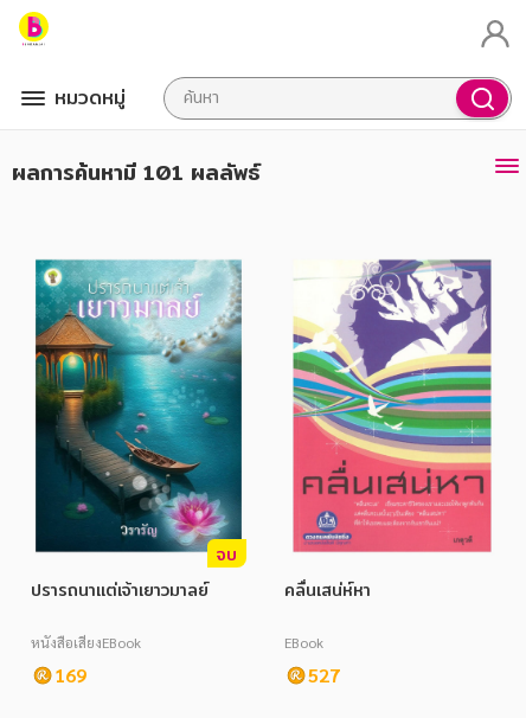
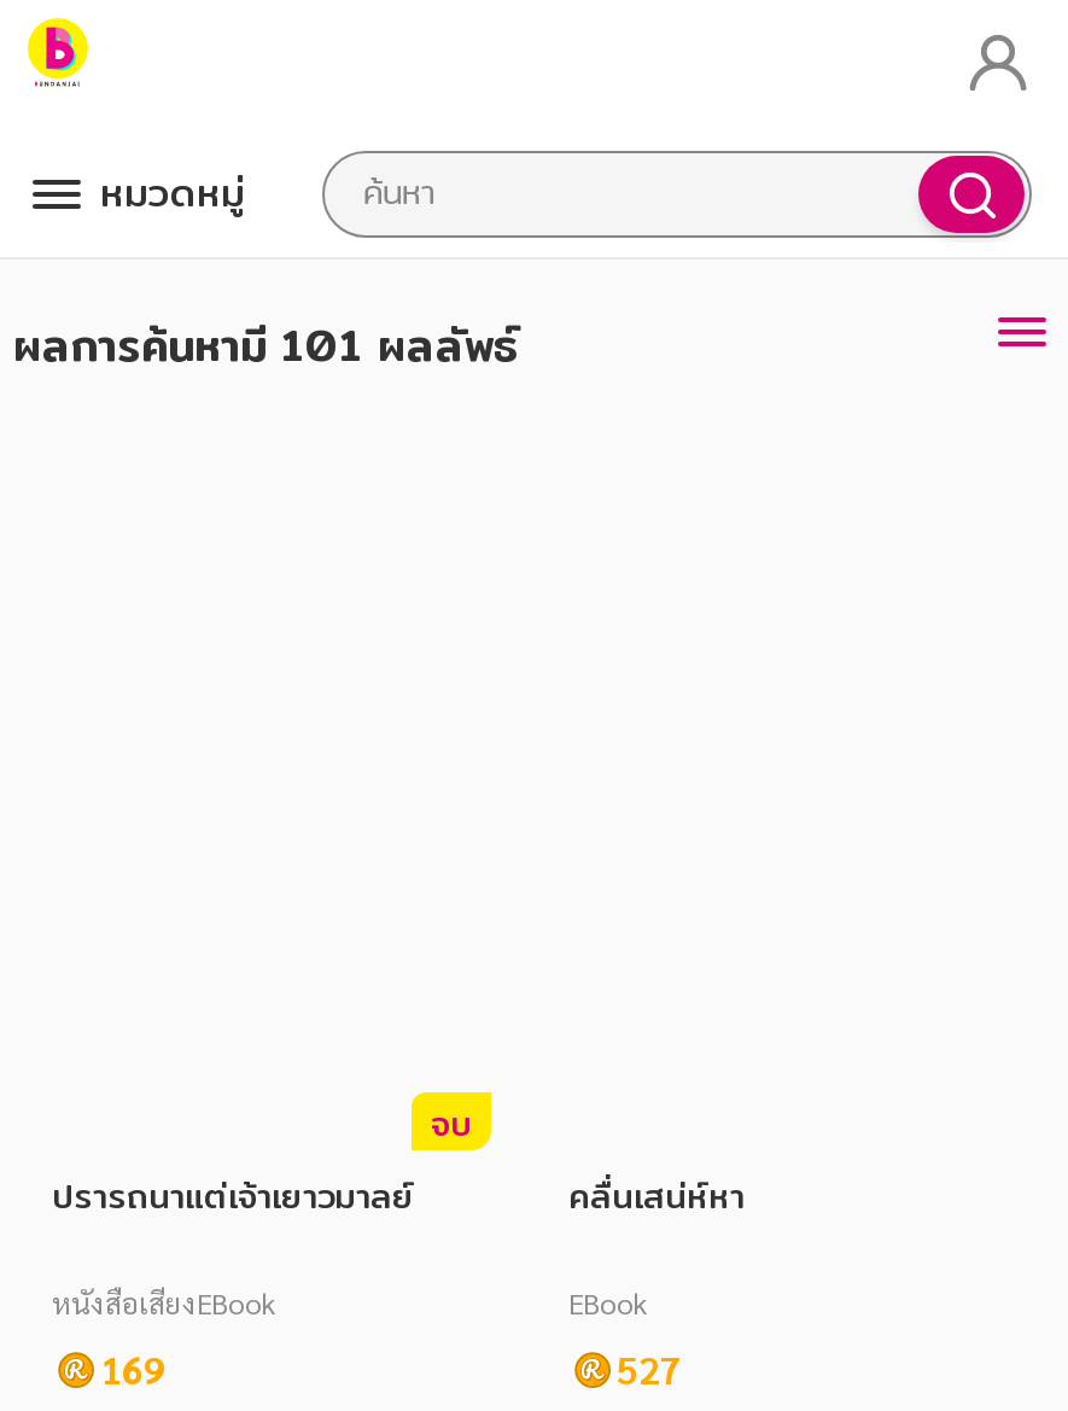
- [image]

- [image]
